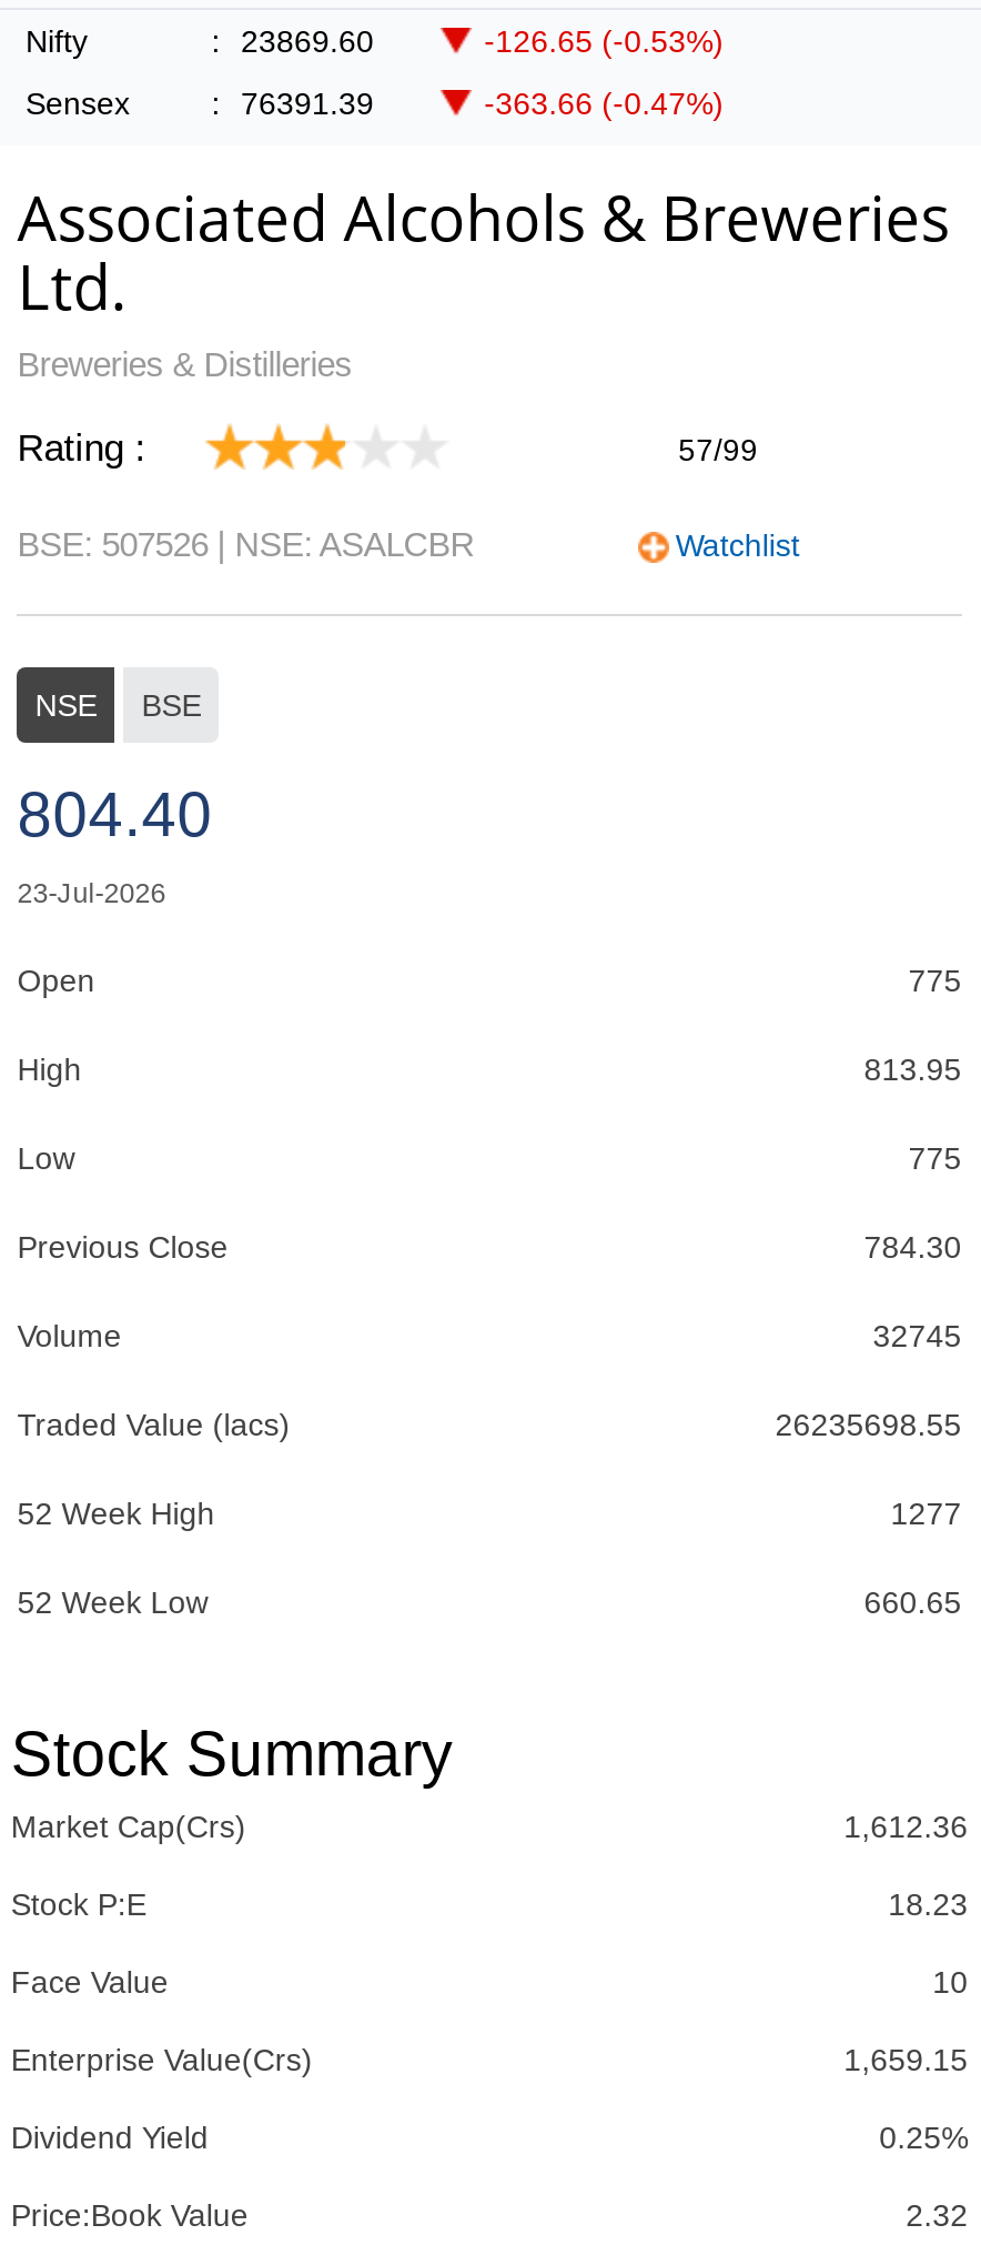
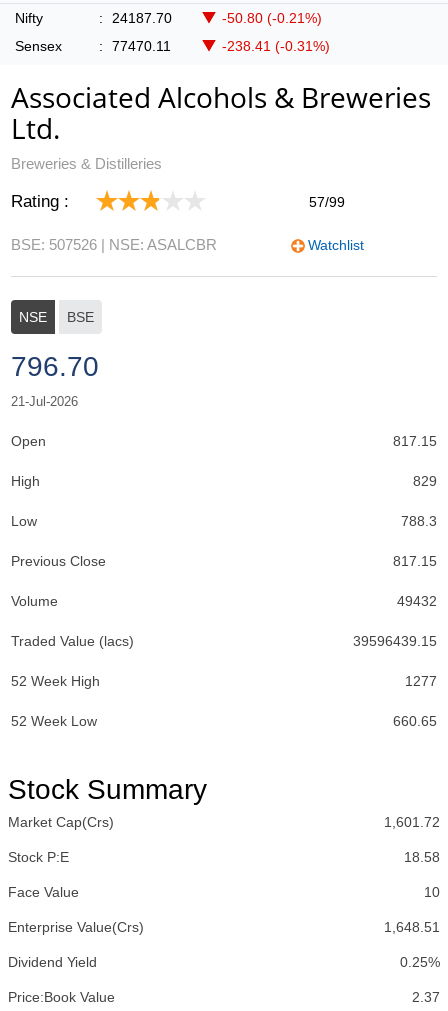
- 23869.60
+ 24187.70

- -126.65 (-0.53%)
+ -50.80 (-0.21%)

- 76391.39
+ 77470.11

- -363.66 (-0.47%)
+ -238.41 (-0.31%)

- 804.40
- 23-Jul-2026
+ 796.70
+ 21-Jul-2026

- 775
+ 817.15

- 813.95
+ 829

- 775
+ 788.3

- 784.30
+ 817.15

- 32745
+ 49432

- 26235698.55
+ 39596439.15

- 1,612.36
+ 1,601.72

- 18.23
+ 18.58

- 1,659.15
+ 1,648.51

- 2.32
+ 2.37
